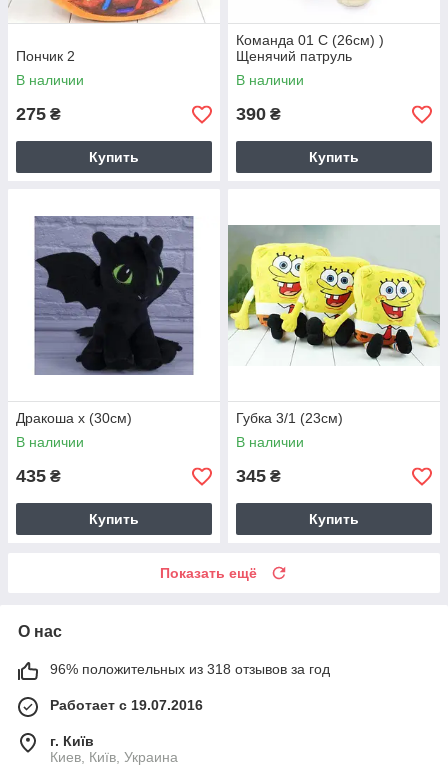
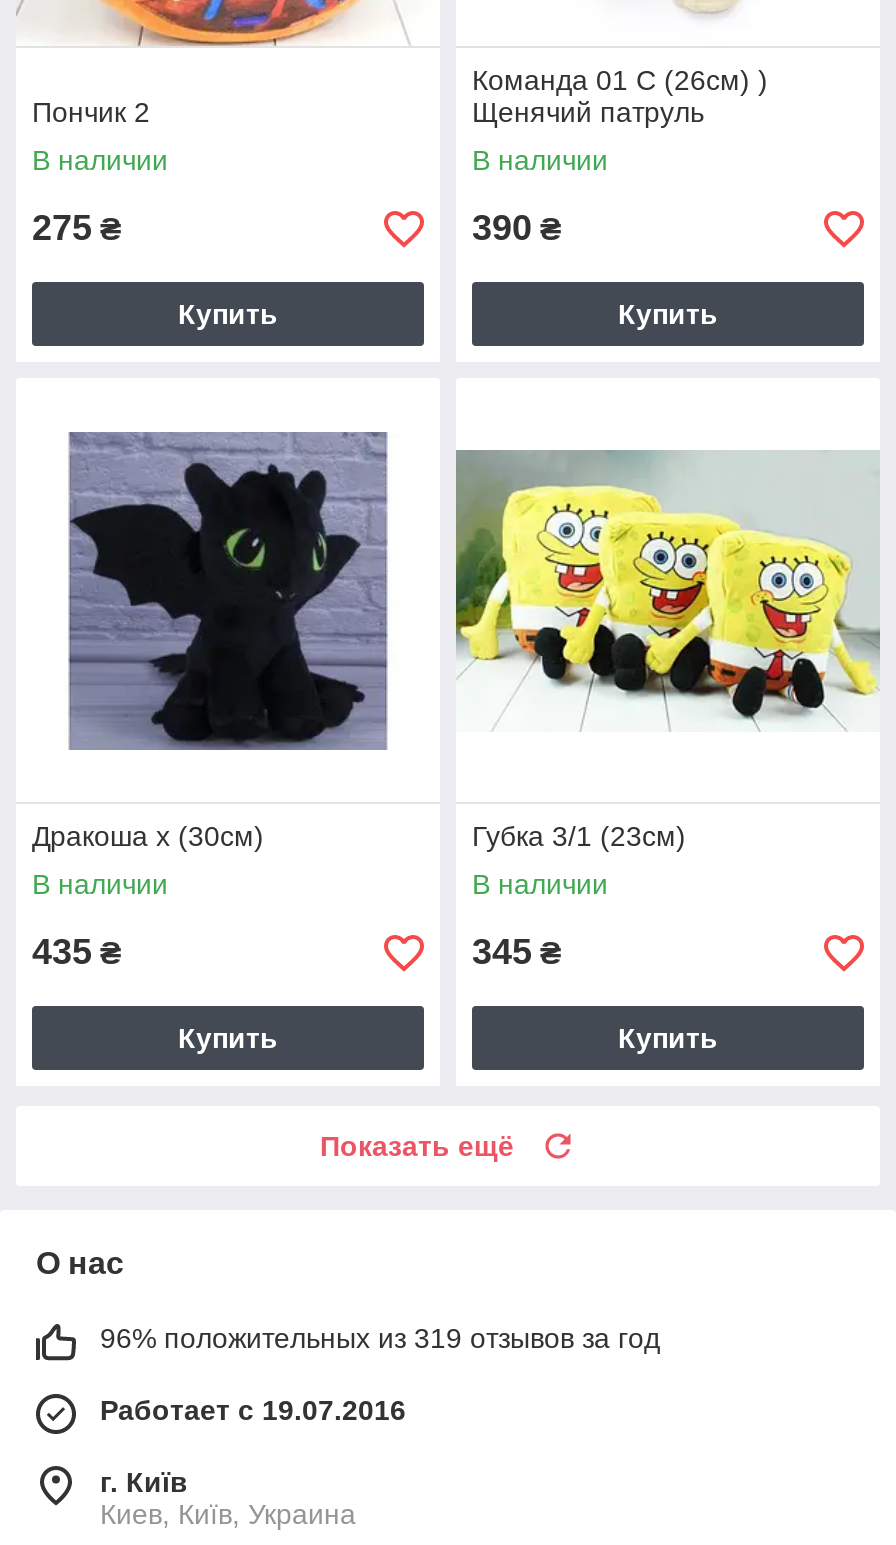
- 96% положительных из 318 отзывов за год
+ 96% положительных из 319 отзывов за год
